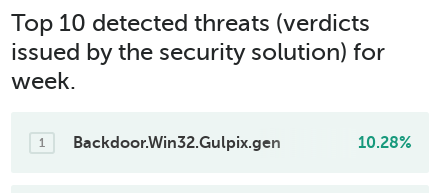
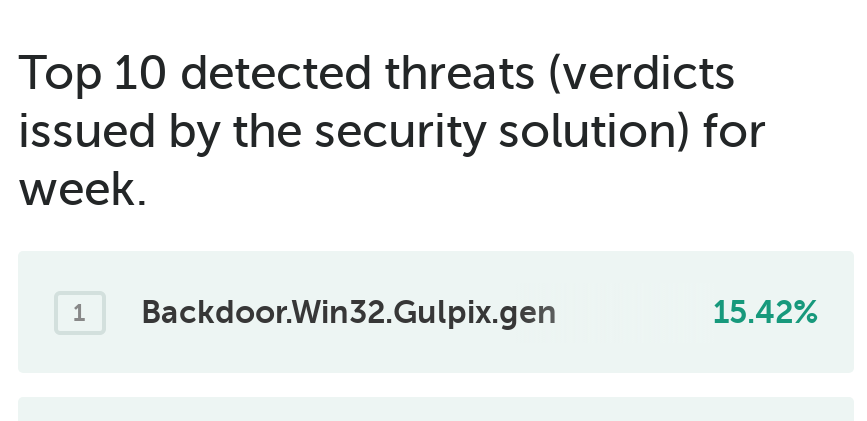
- 10.28%
+ 15.42%
